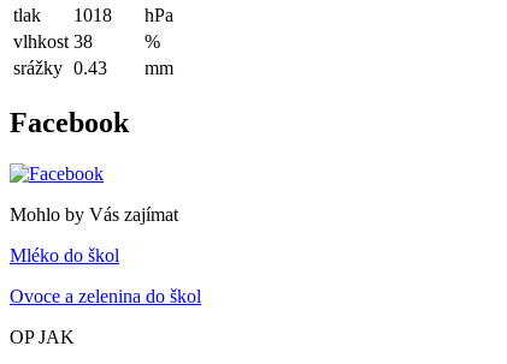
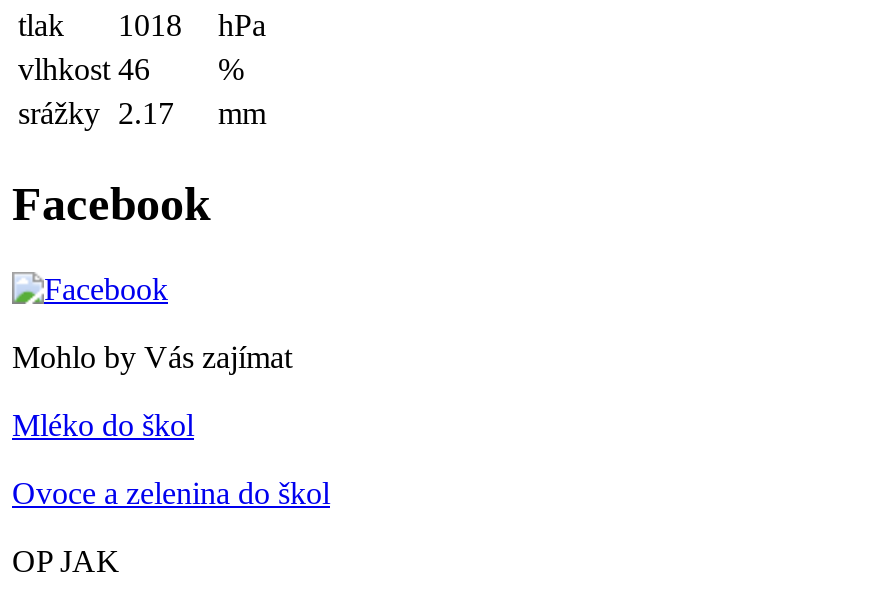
- vlhkost 38
+ vlhkost 46

- srážky 0.43 mm
+ srážky 2.17 mm
